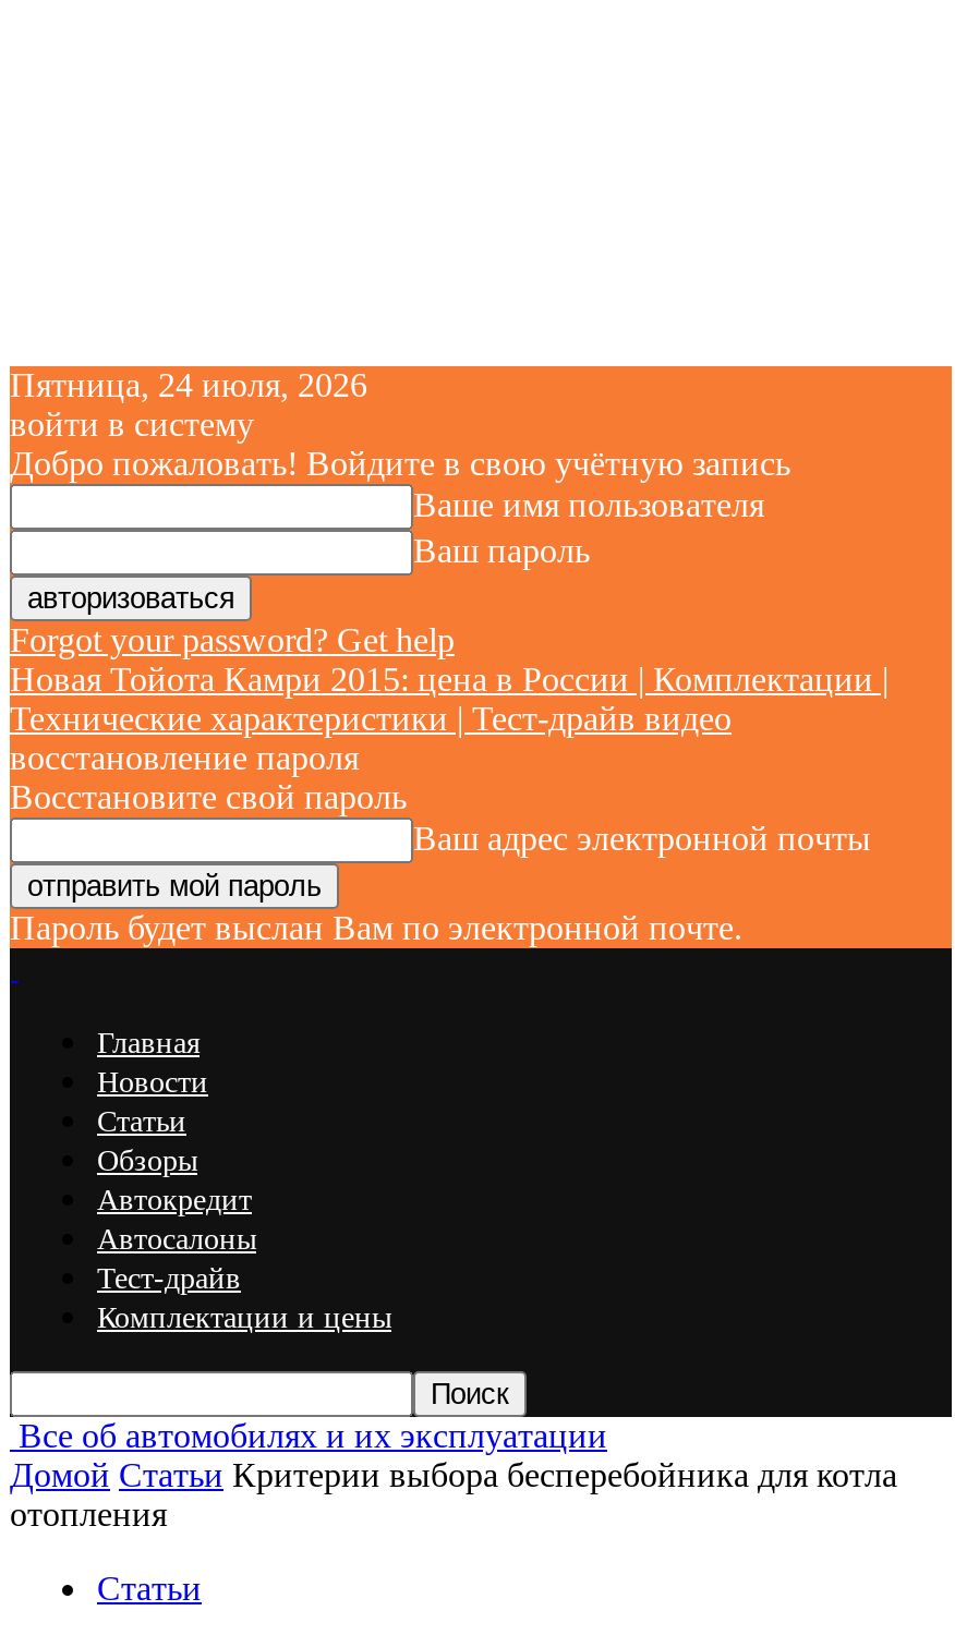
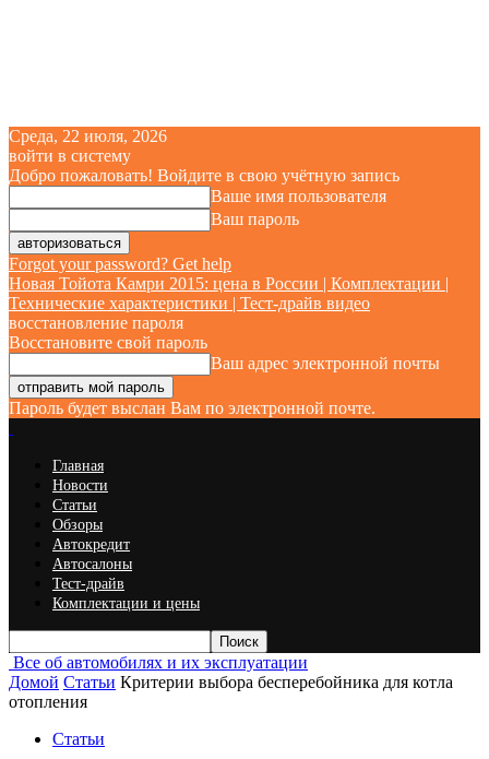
- Пятница, 24 июля, 2026
+ Среда, 22 июля, 2026
